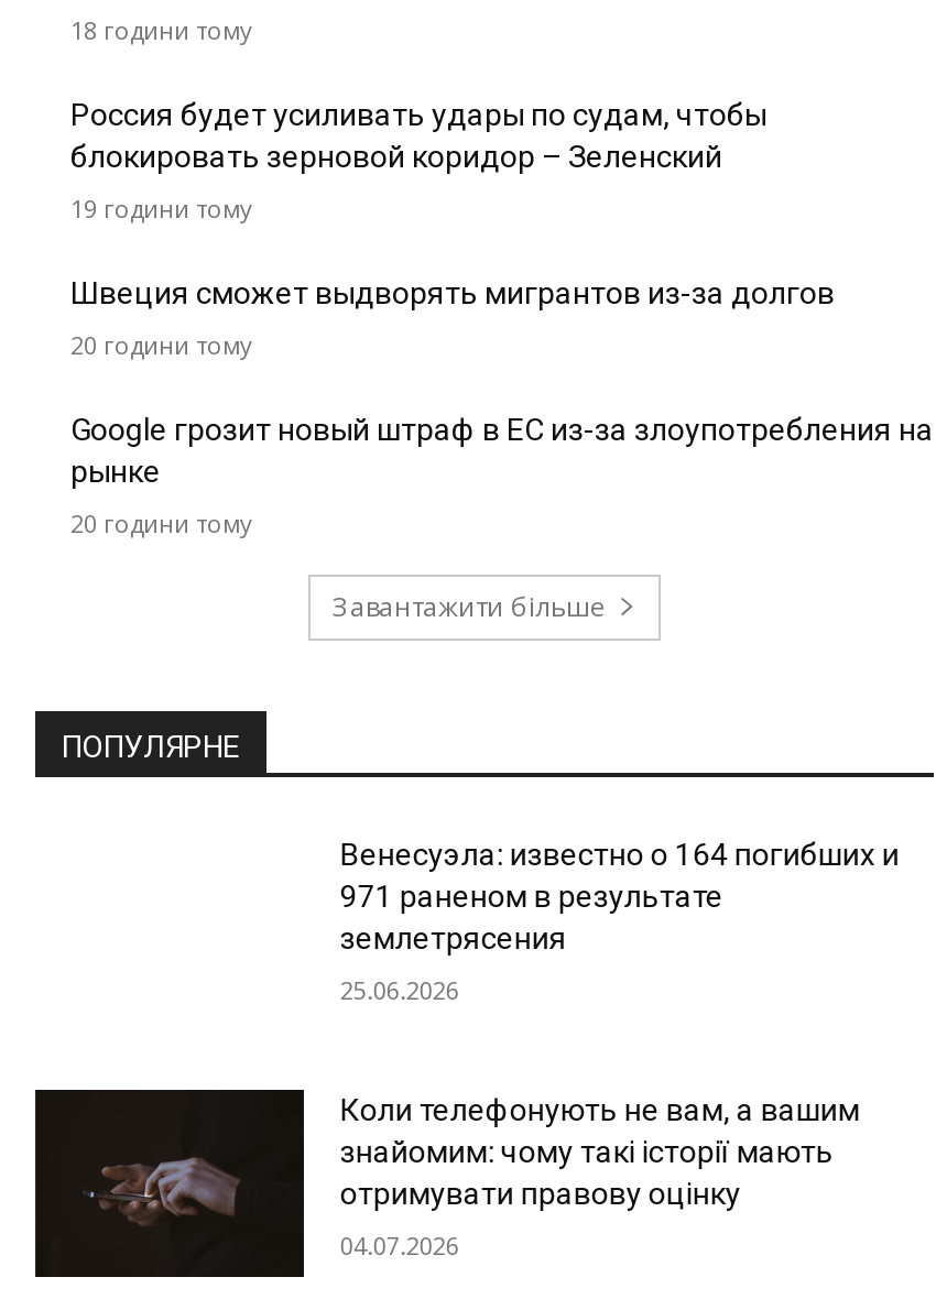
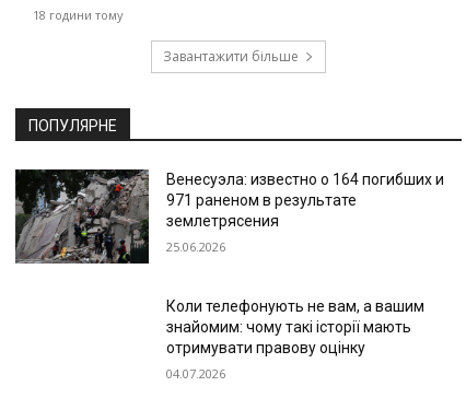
- Россия будет усиливать удары по судам, чтобы
- блокировать зерновой коридор – Зеленский
- 19 години тому
- Швеция сможет выдворять мигрантов из-за долгов
- 20 години тому
- Google грозит новый штраф в ЕС из-за злоупотребления на
- рынке
- 20 години тому

+ [image]

- [image]
